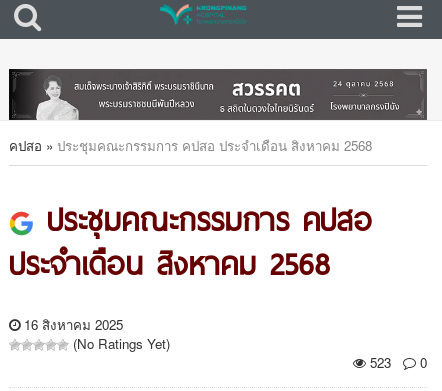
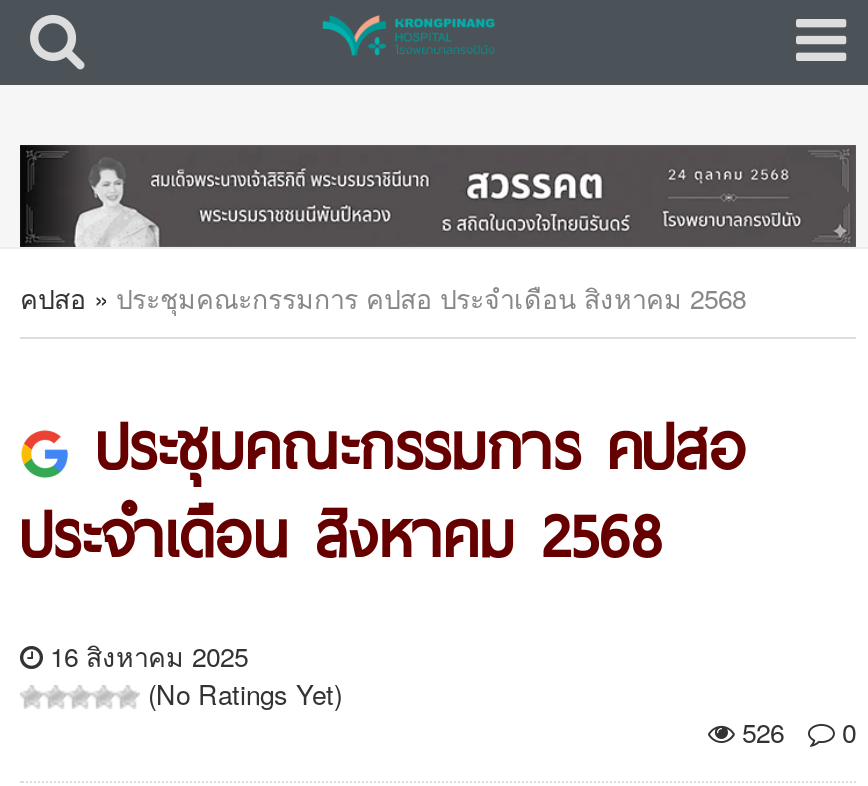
- 523 0
+ 526 0
